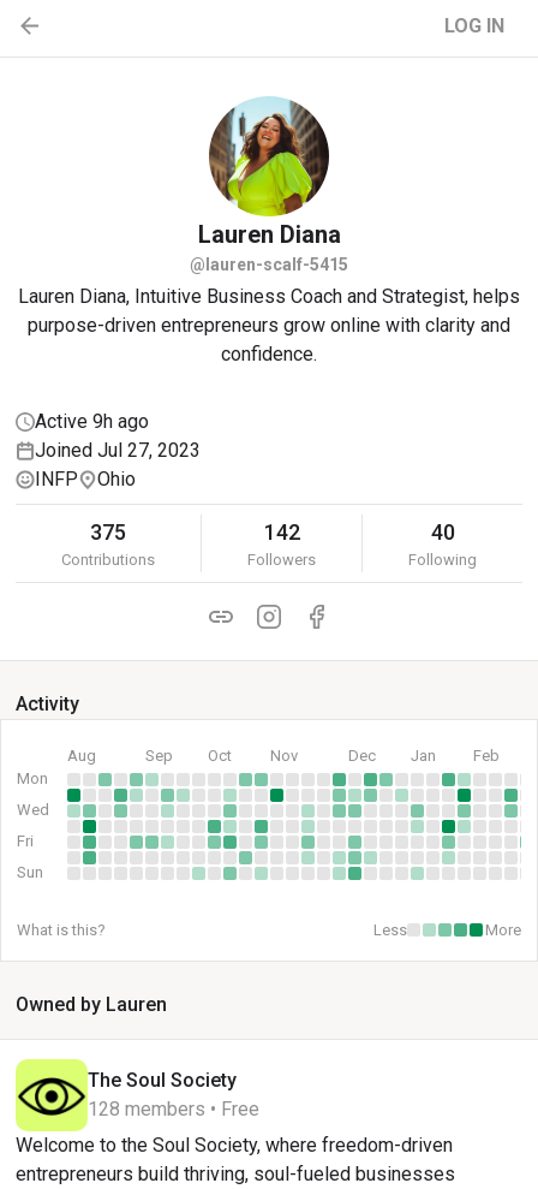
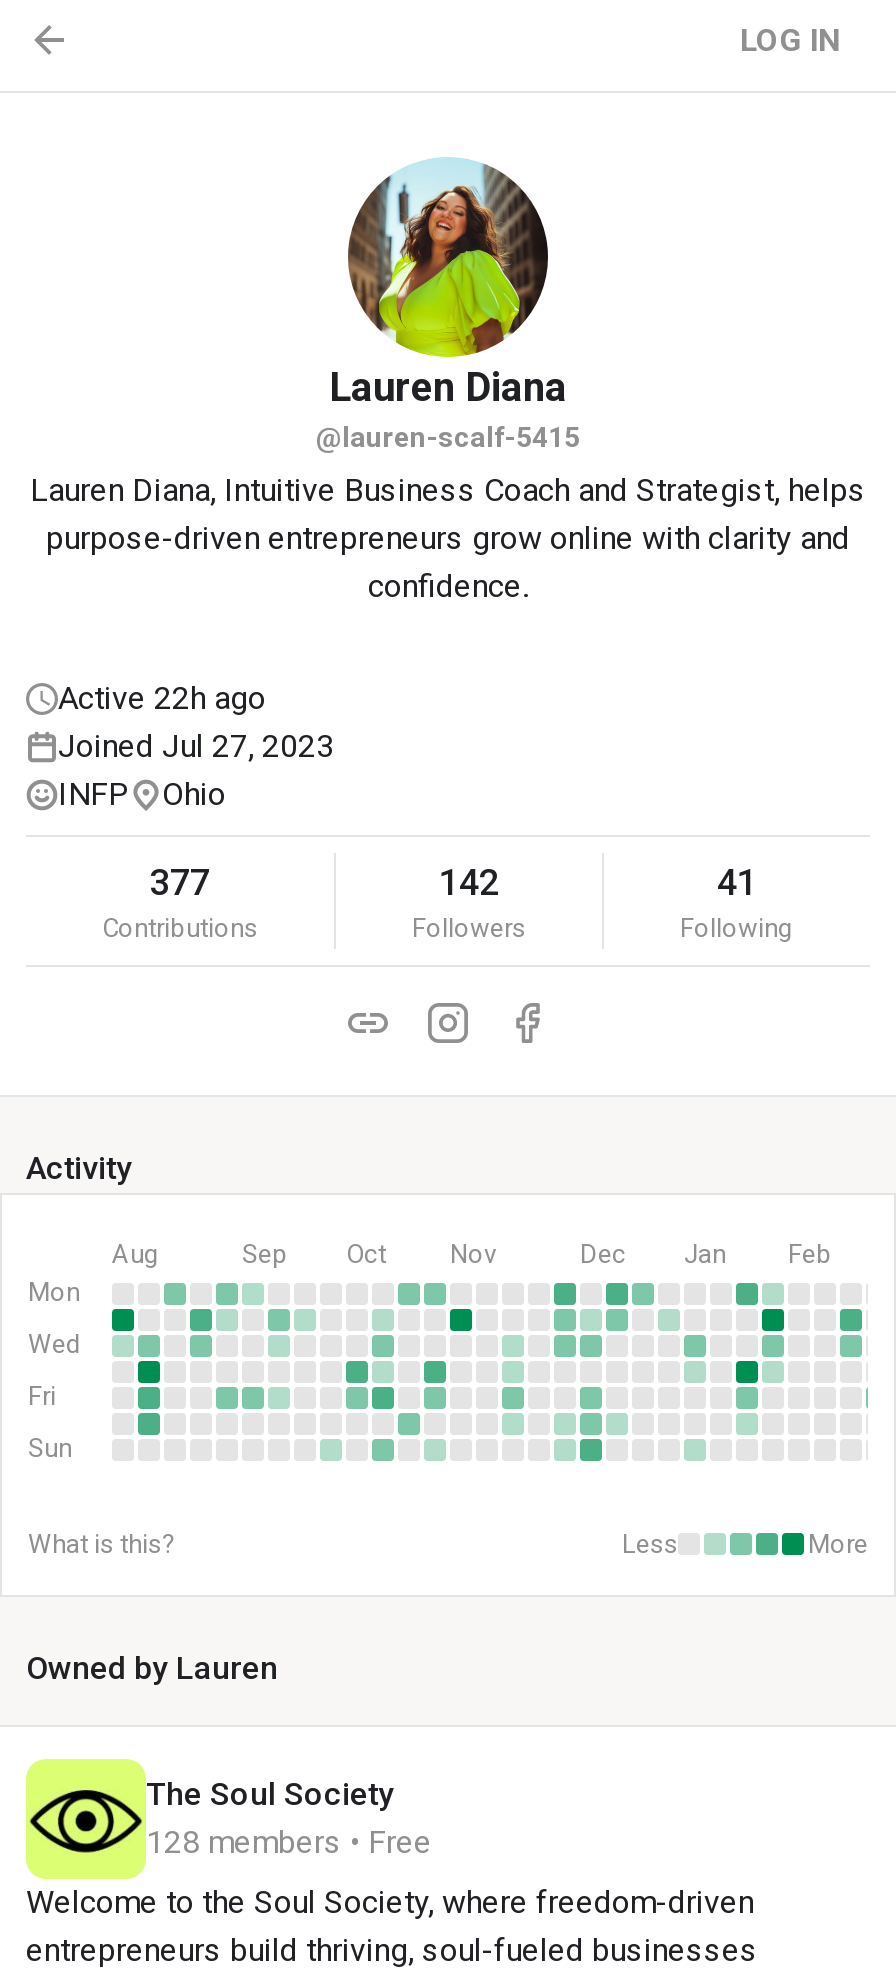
- Active 9h ago
+ Active 22h ago

- 375
+ 377

- 40
+ 41
